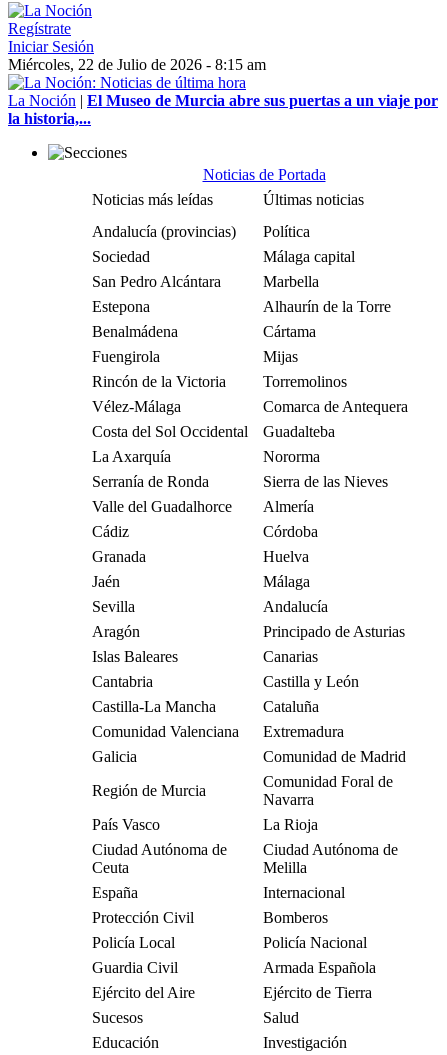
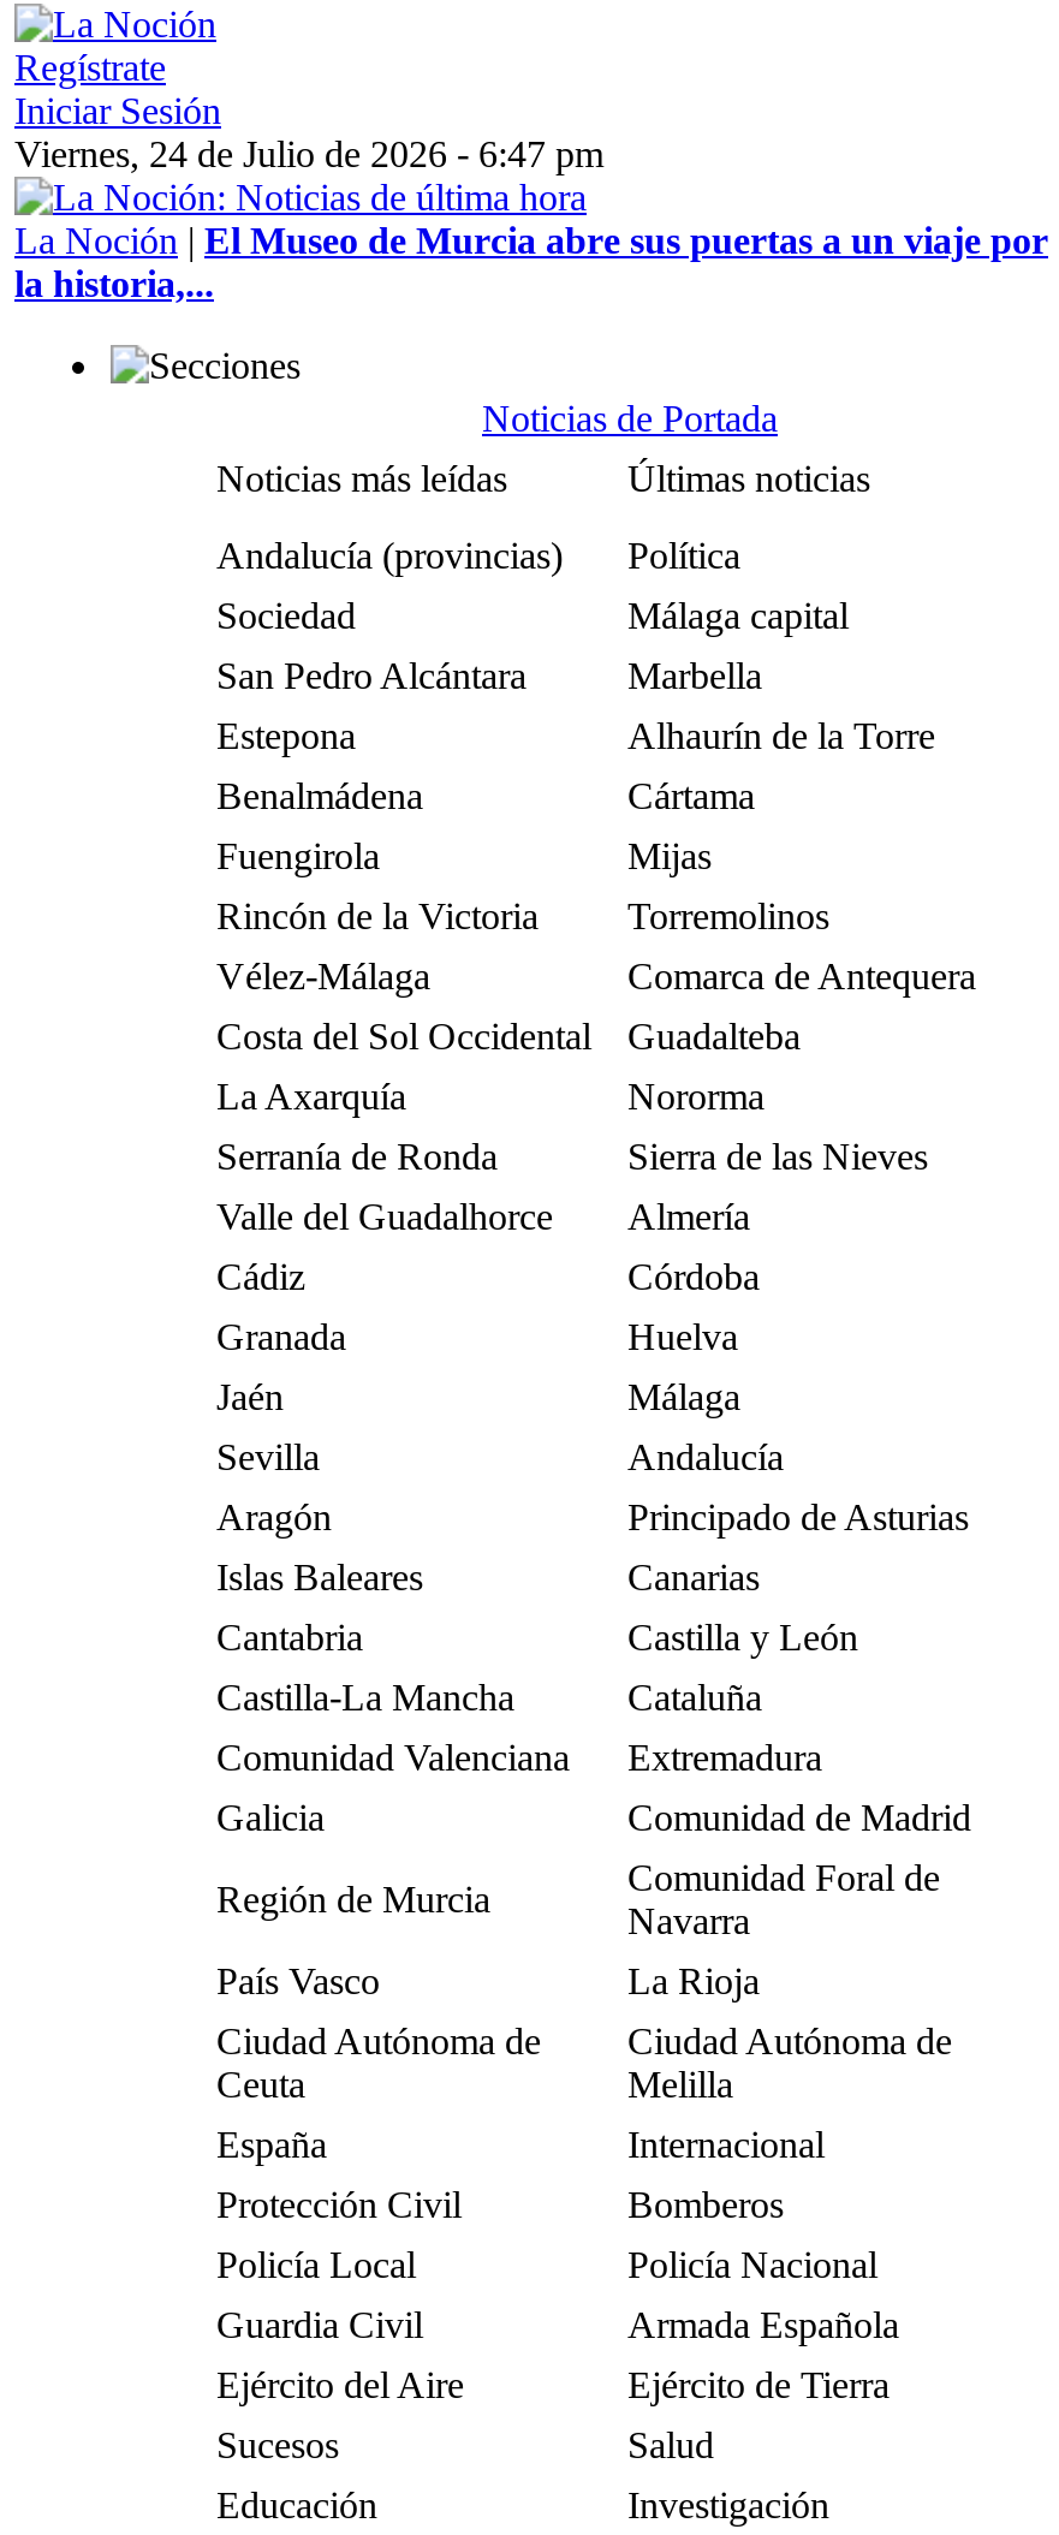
- Miércoles, 22 de Julio de 2026 - 8:15 am
+ Viernes, 24 de Julio de 2026 - 6:47 pm
